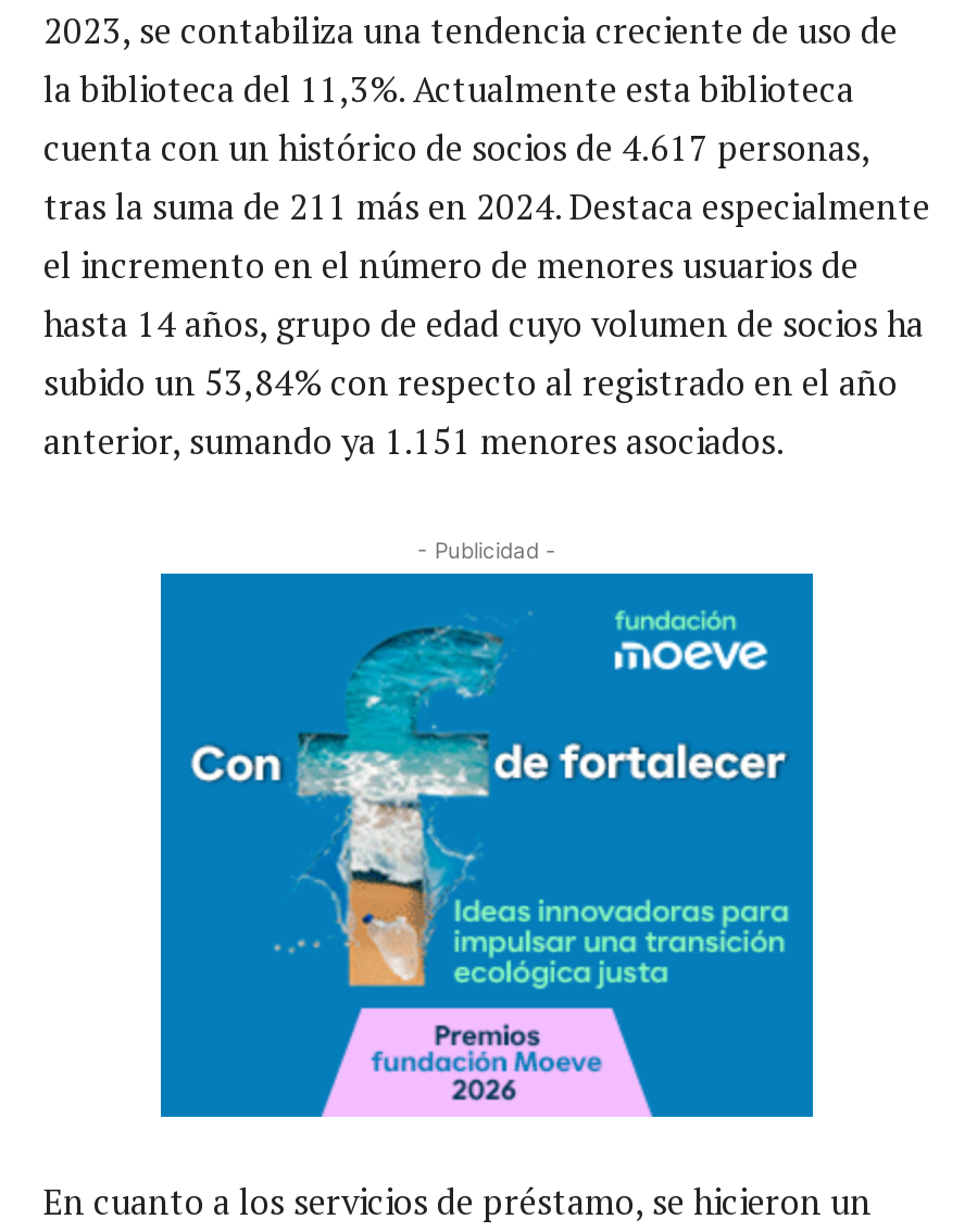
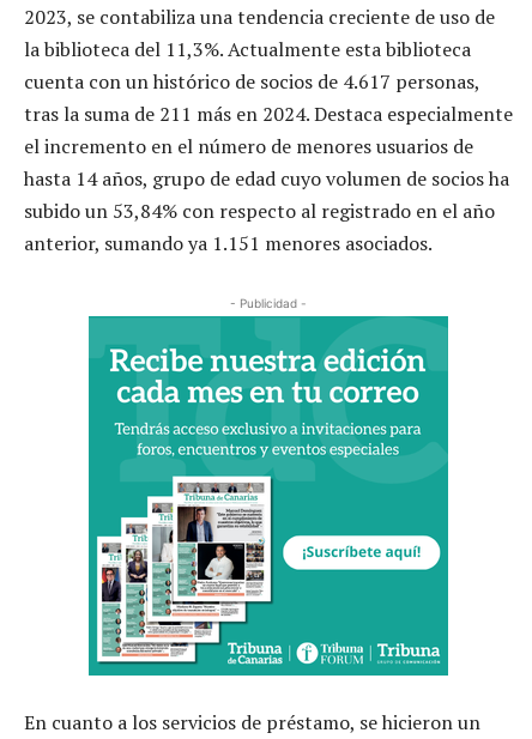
- [image]
+ [image]
